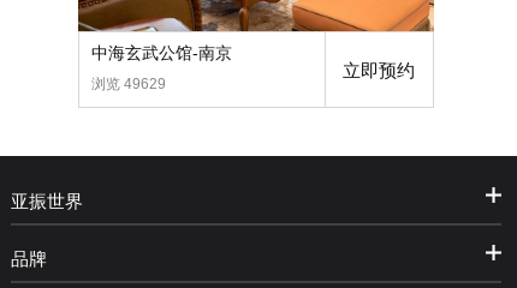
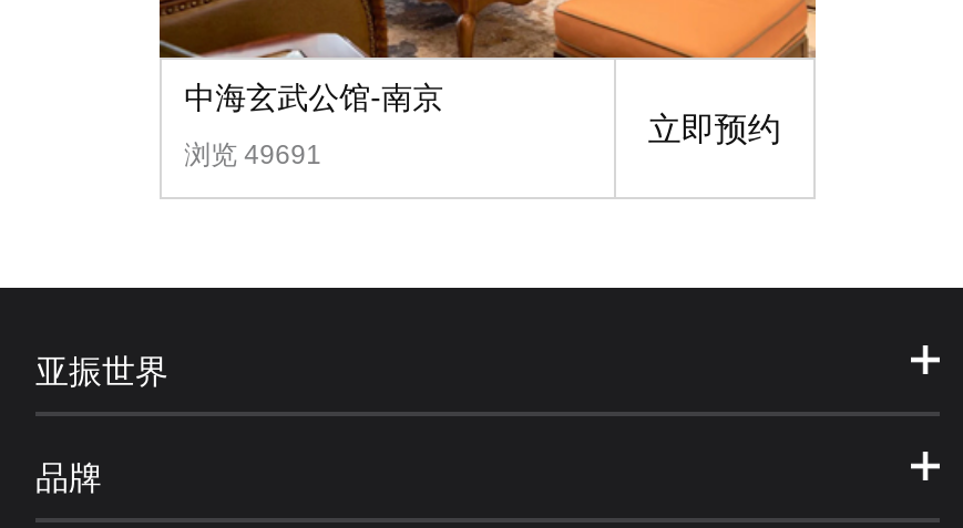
- 浏览 49629
+ 浏览 49691
